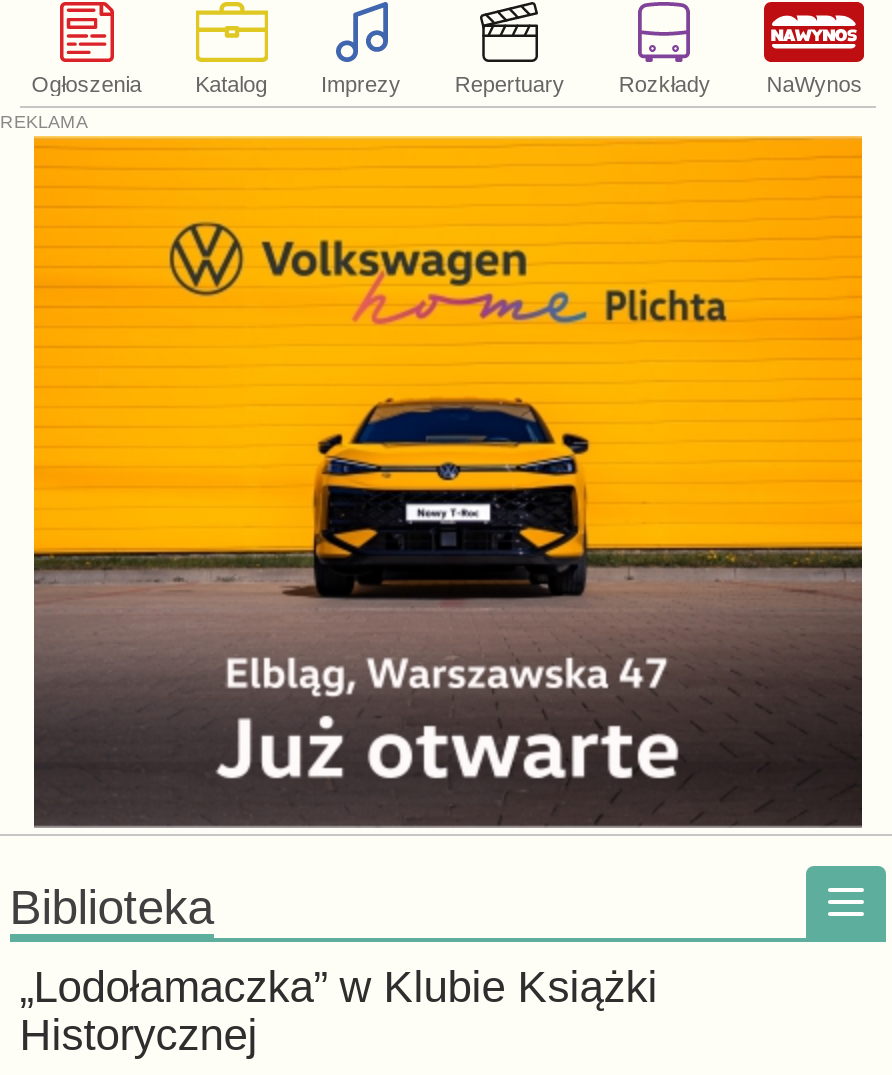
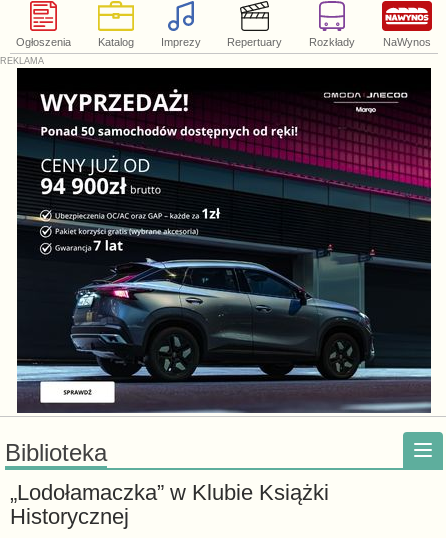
- [image]
+ [image]
